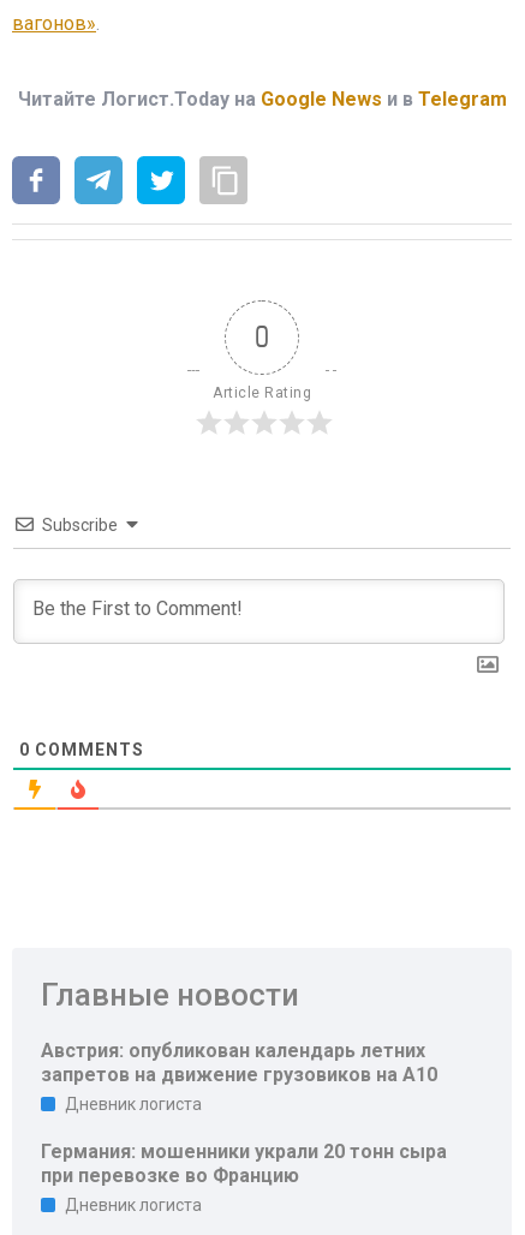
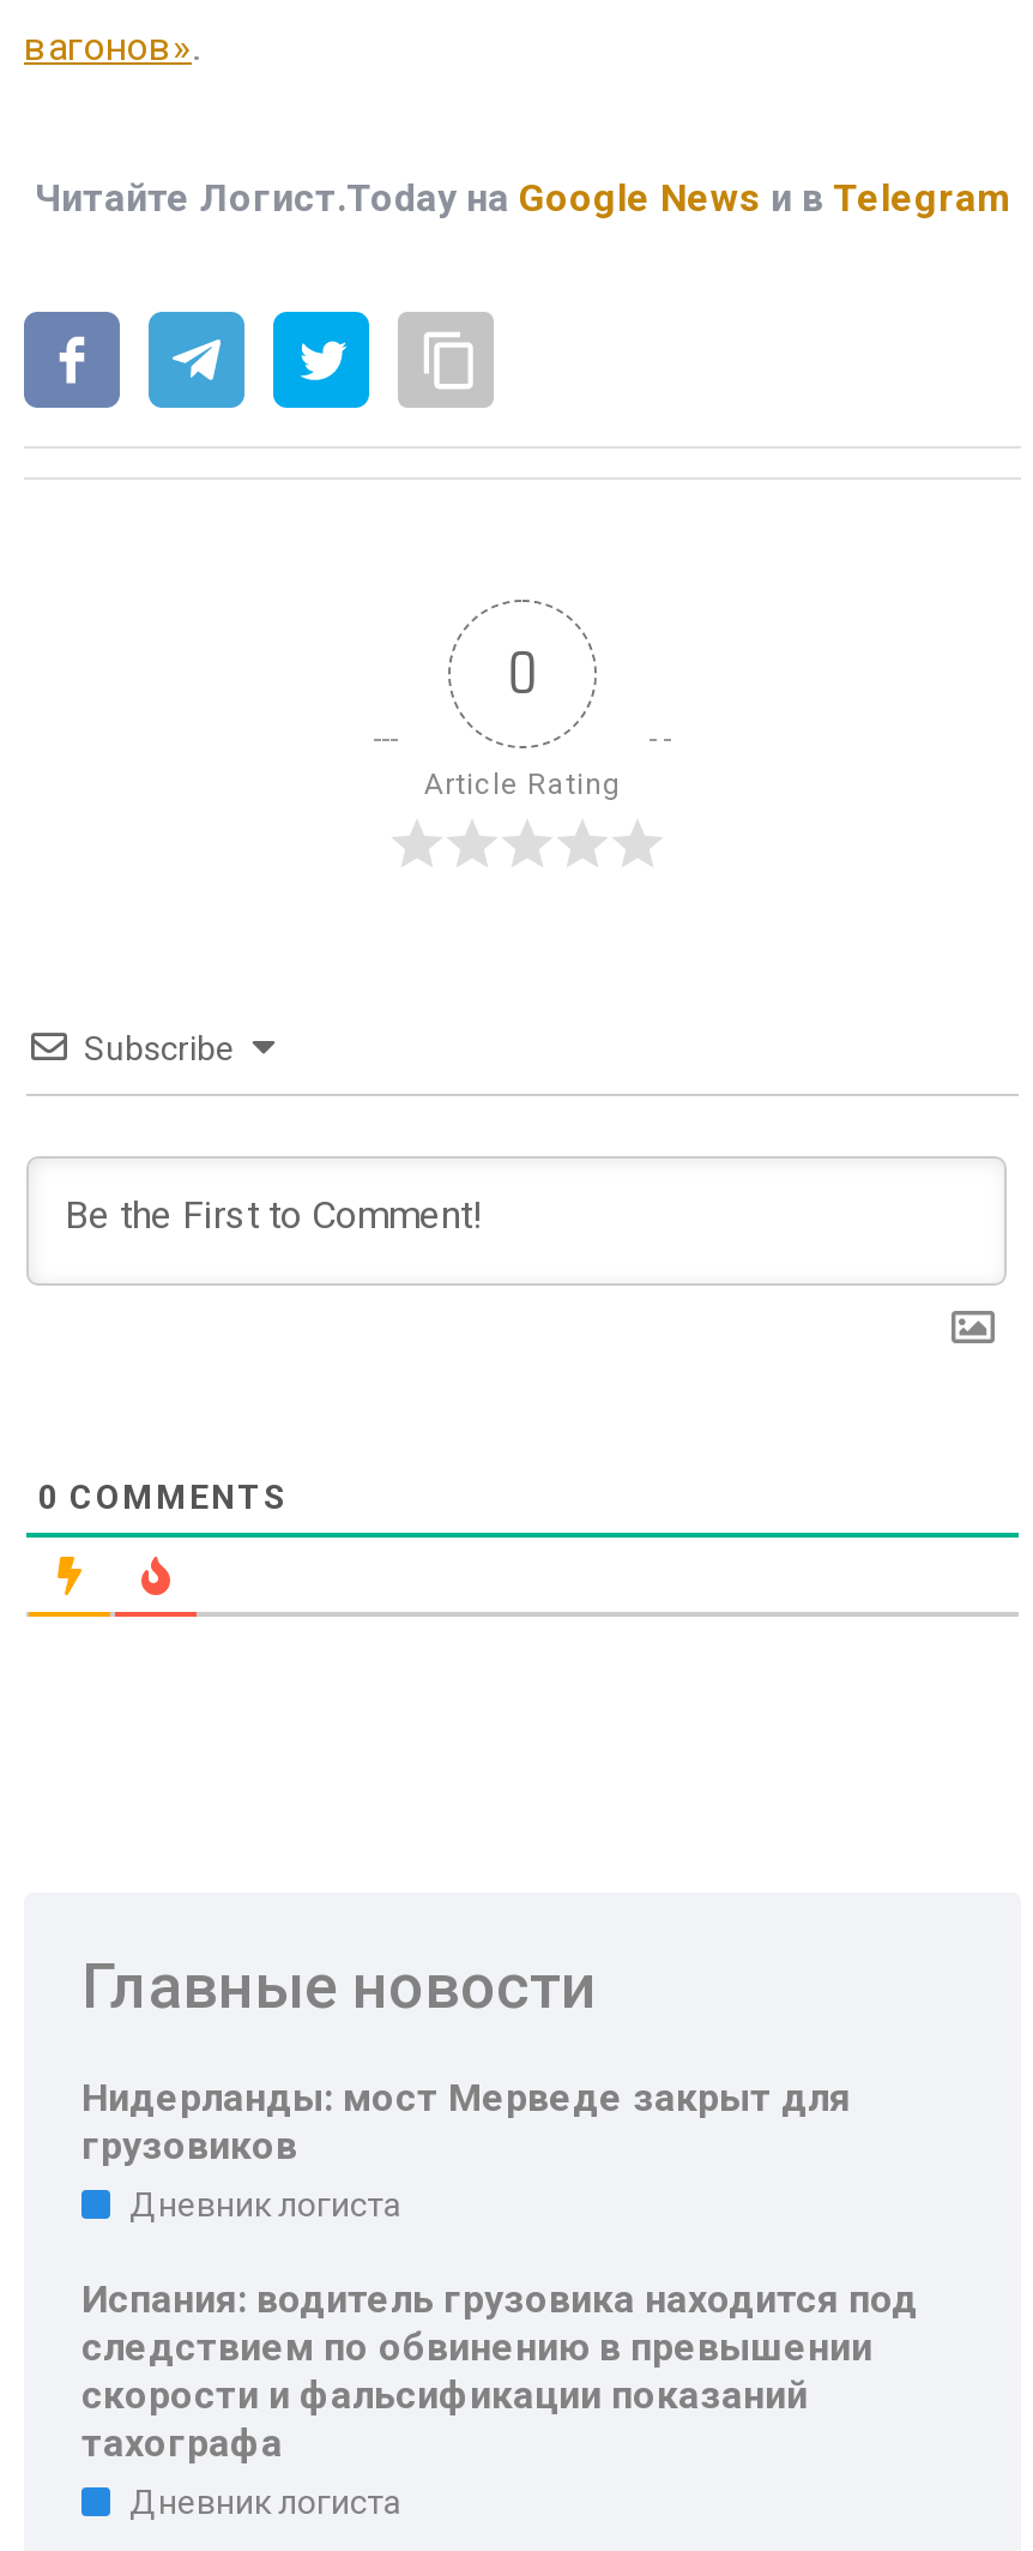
- Австрия: опубликован календарь летних
- запретов на движение грузовиков на А10
+ Нидерланды: мост Мерведе закрыт для
+ грузовиков

- Германия: мошенники украли 20 тонн сыра
- при перевозке во Францию
+ Испания: водитель грузовика находится под
+ следствием по обвинению в превышении
+ скорости и фальсификации показаний
+ тахографа
